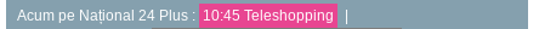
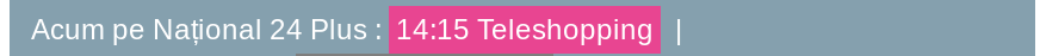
- Acum pe Național 24 Plus : 10:45 Teleshopping
+ Acum pe Național 24 Plus : 14:15 Teleshopping
